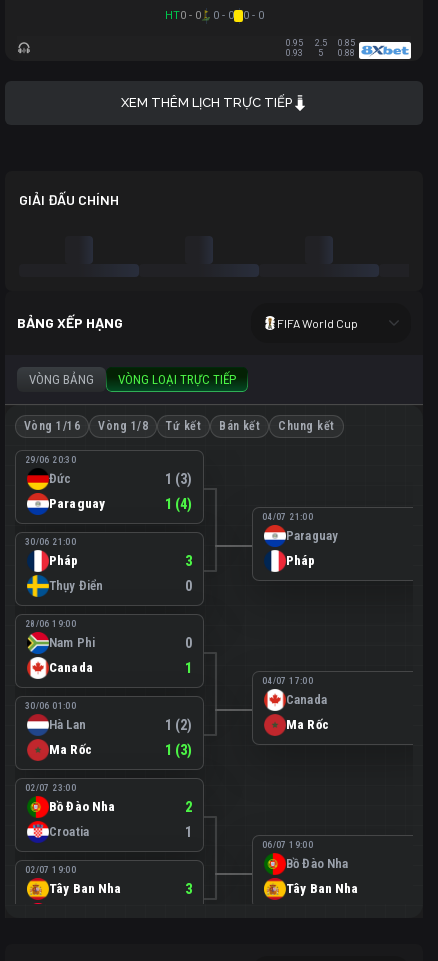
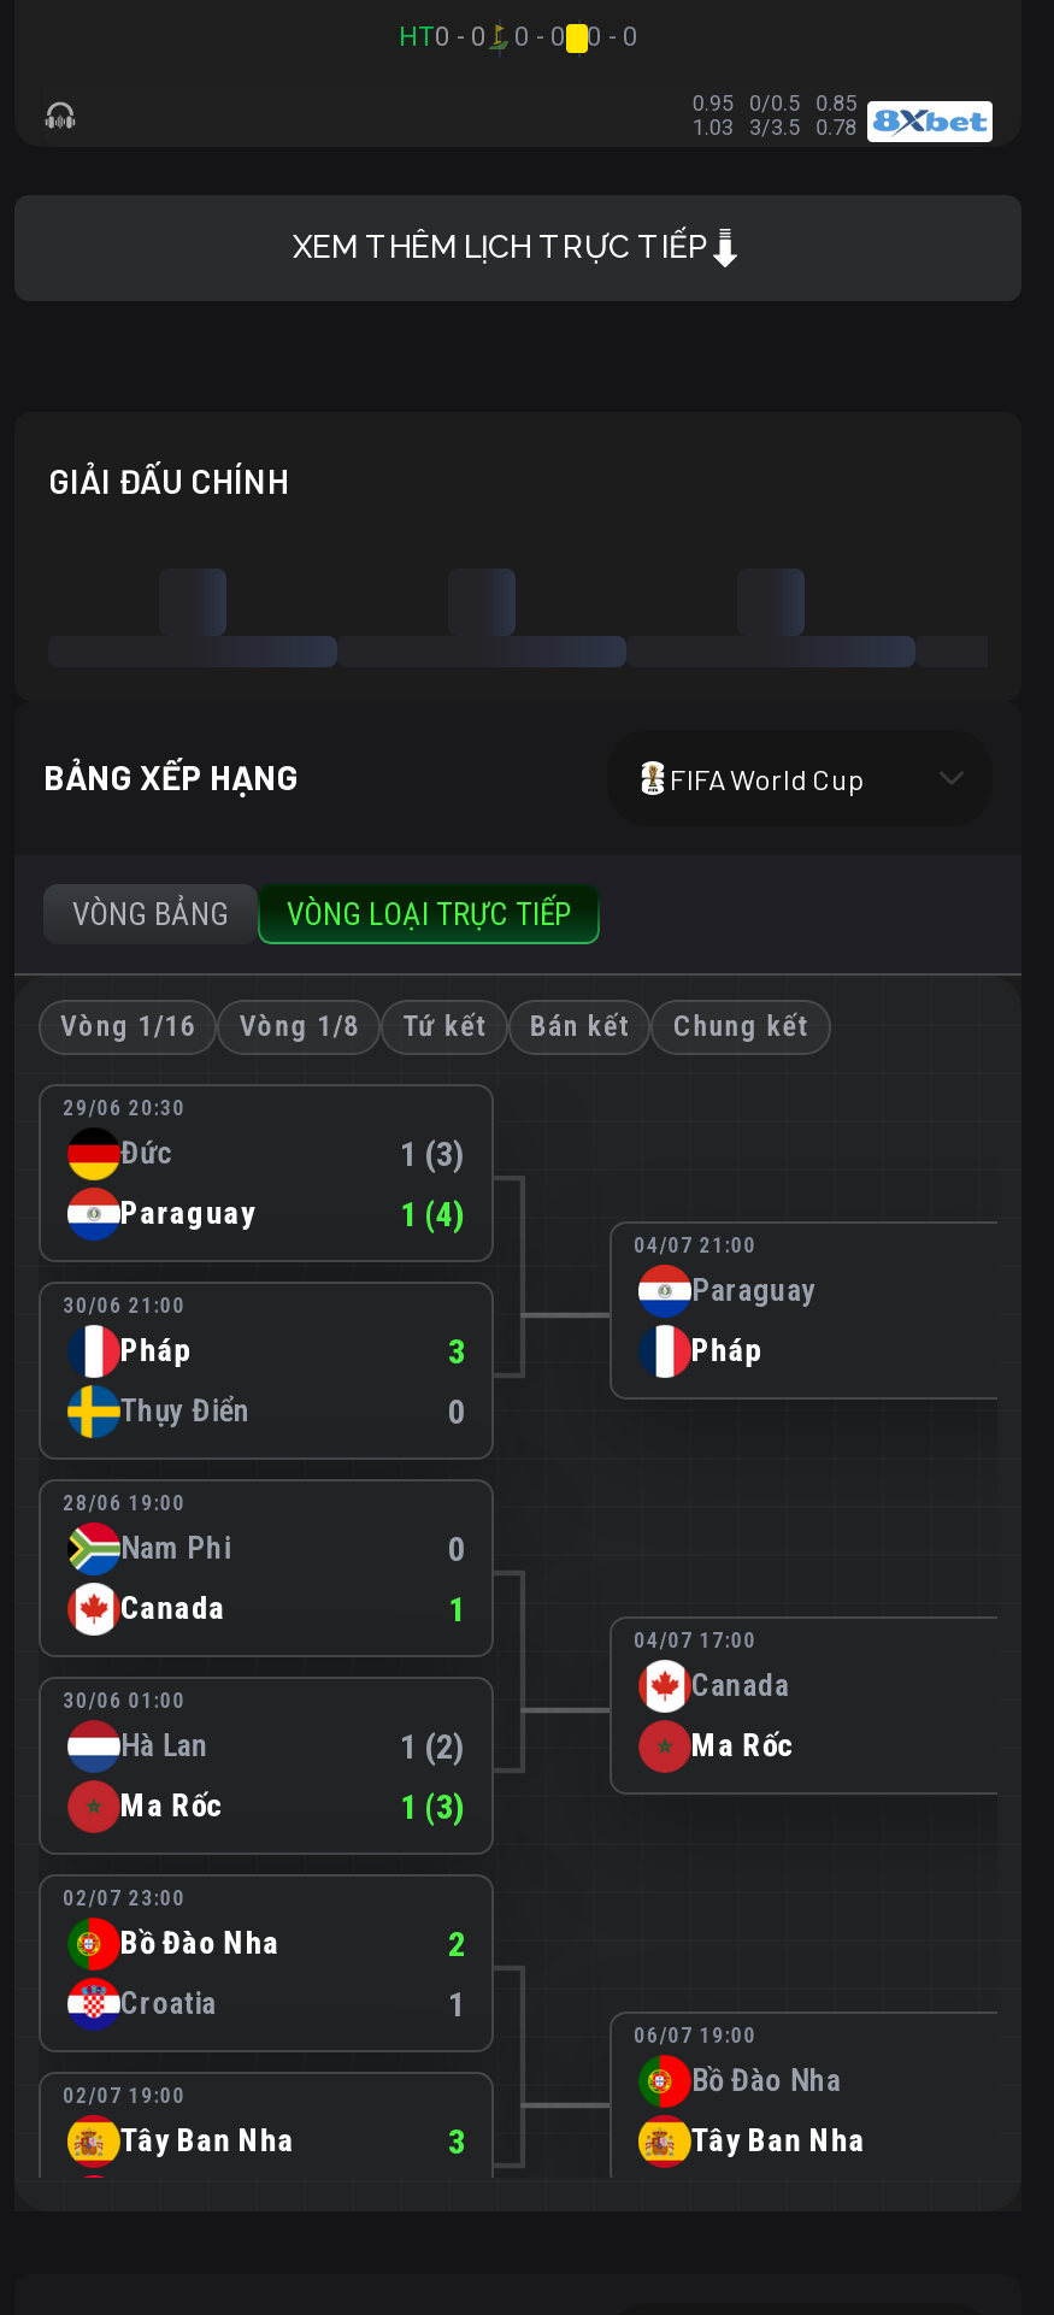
- 0.95 2.5 0.85
+ 0.95 0/0.5 0.85

- 0.93
+ 1.03

- 5
+ 3/3.5

- 0.88
+ 0.78
